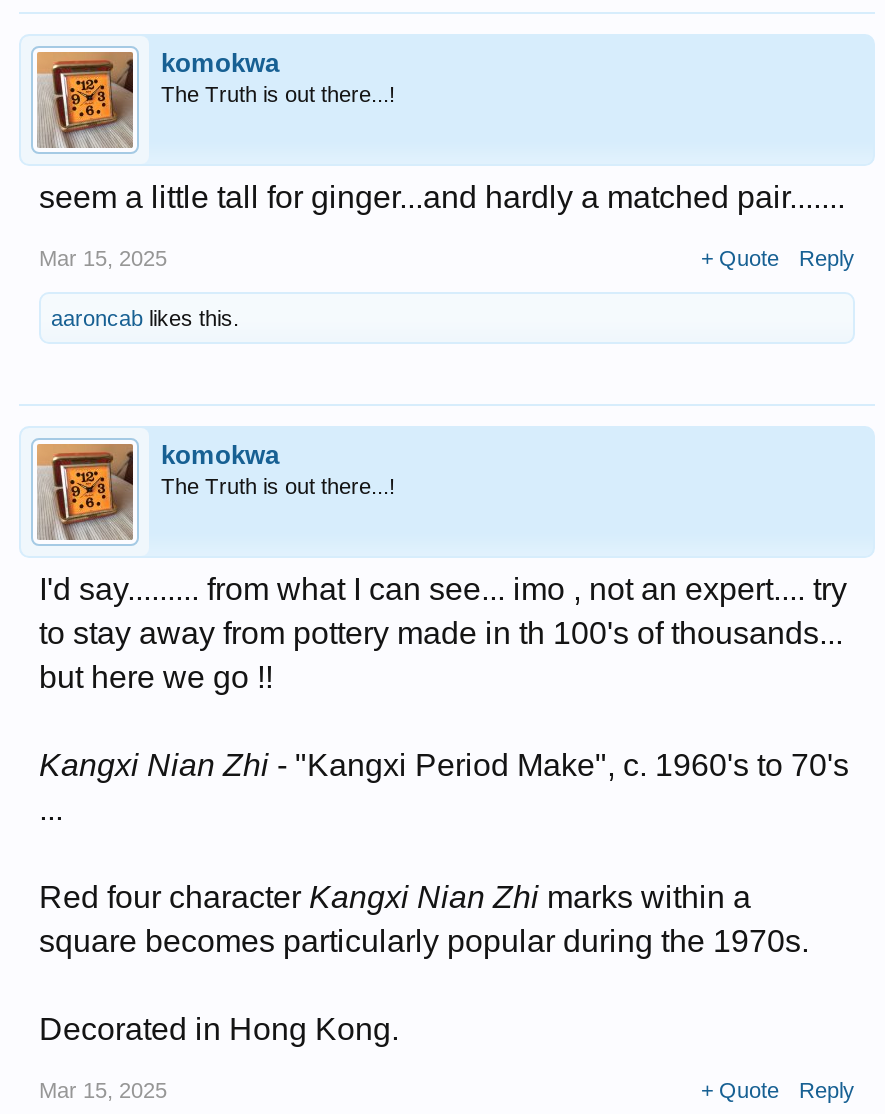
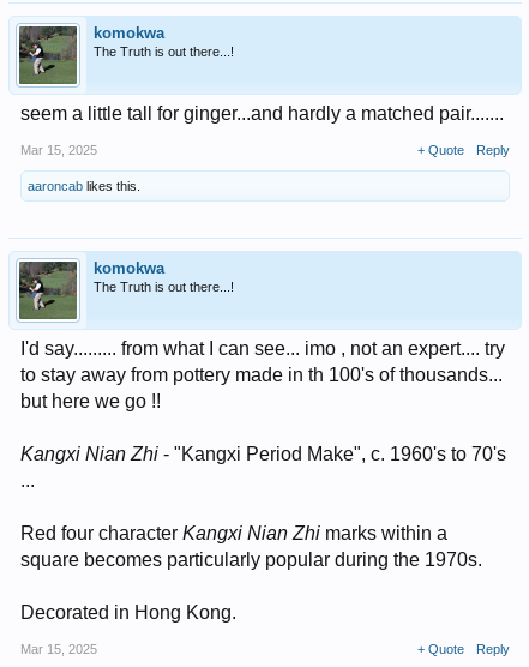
- [image]
+ [image]

- [image]
+ [image]
